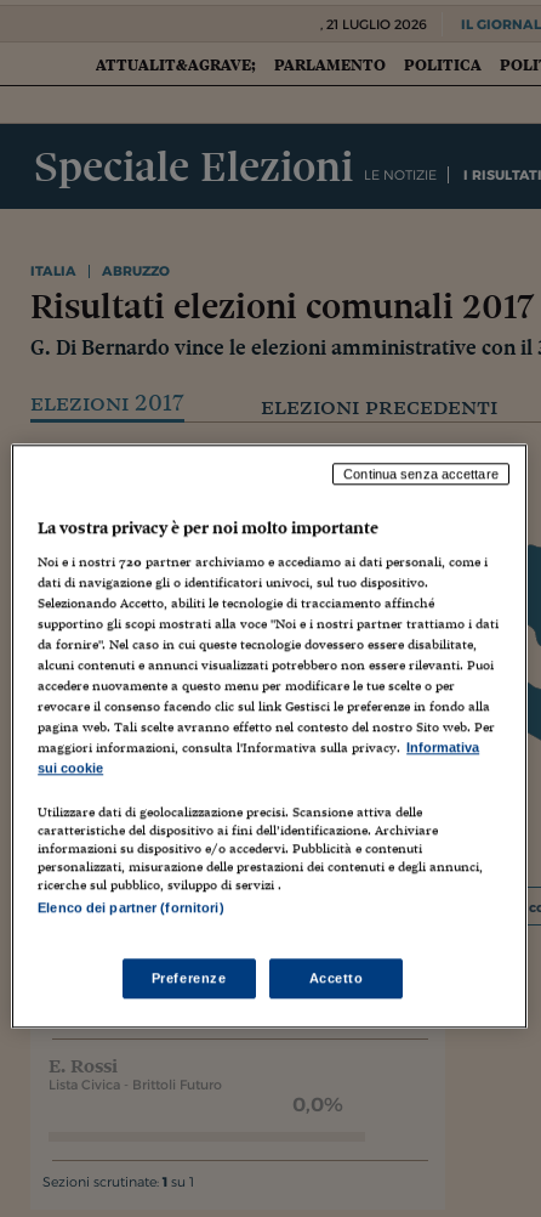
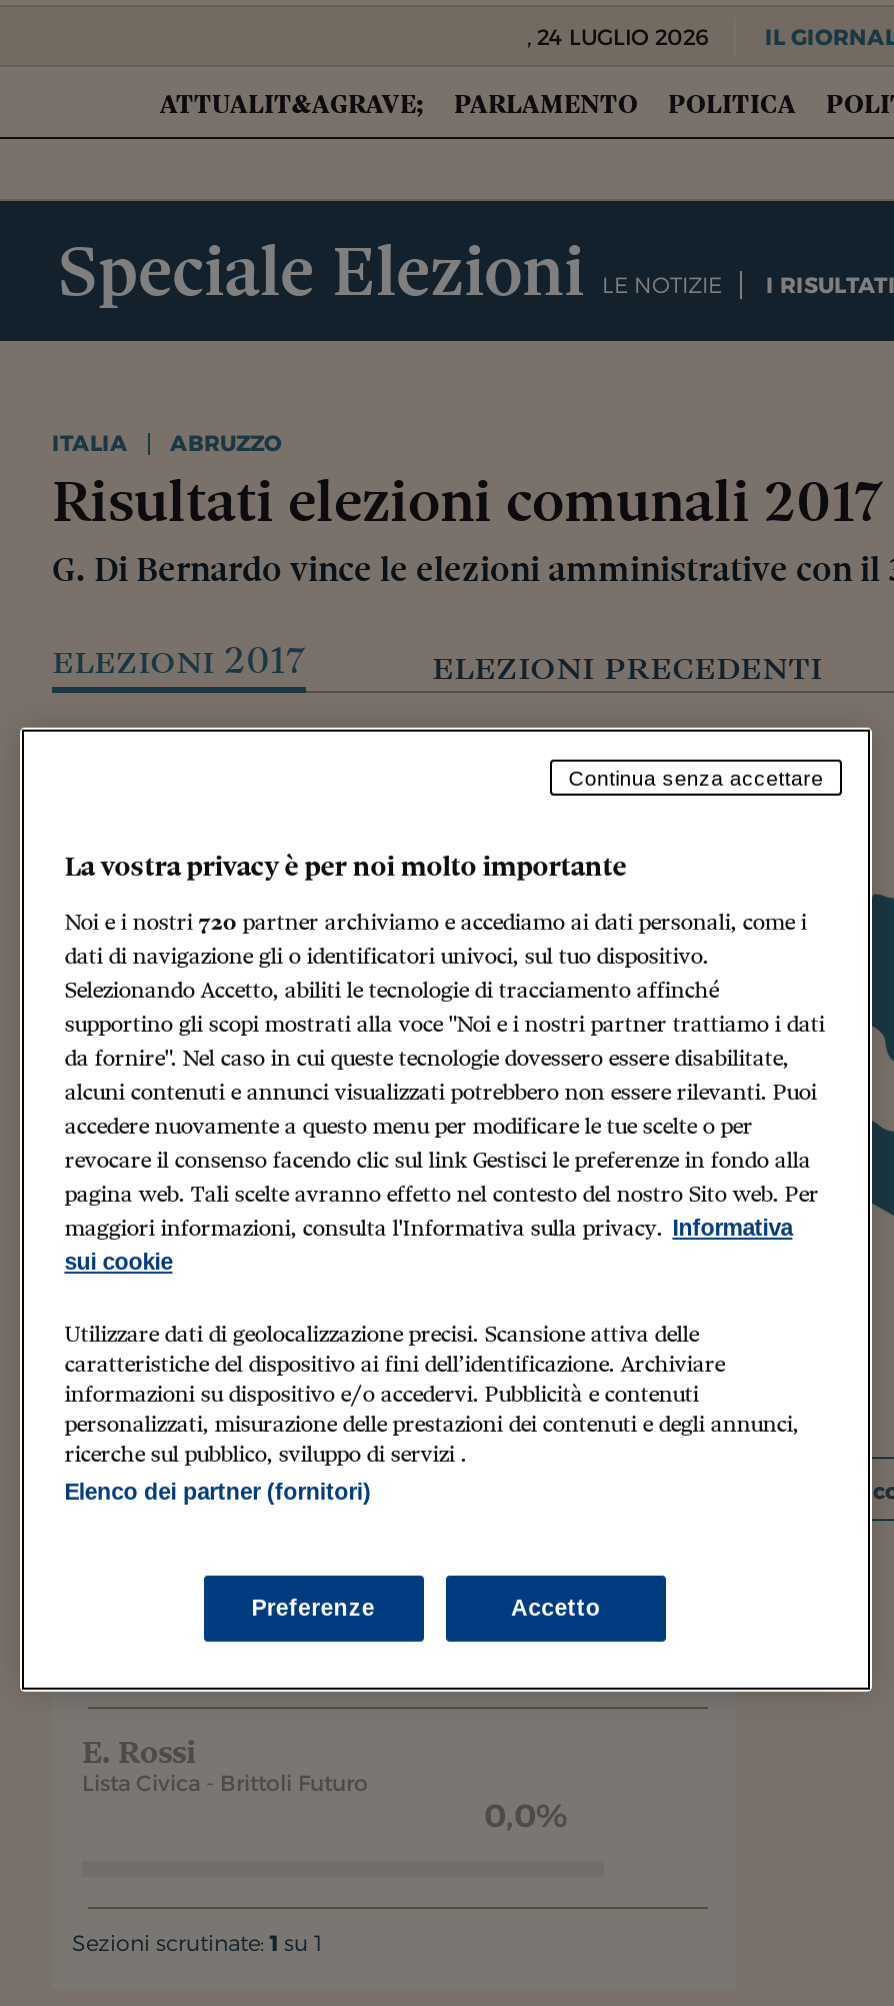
- , 21 LUGLIO 2026
+ , 24 LUGLIO 2026
